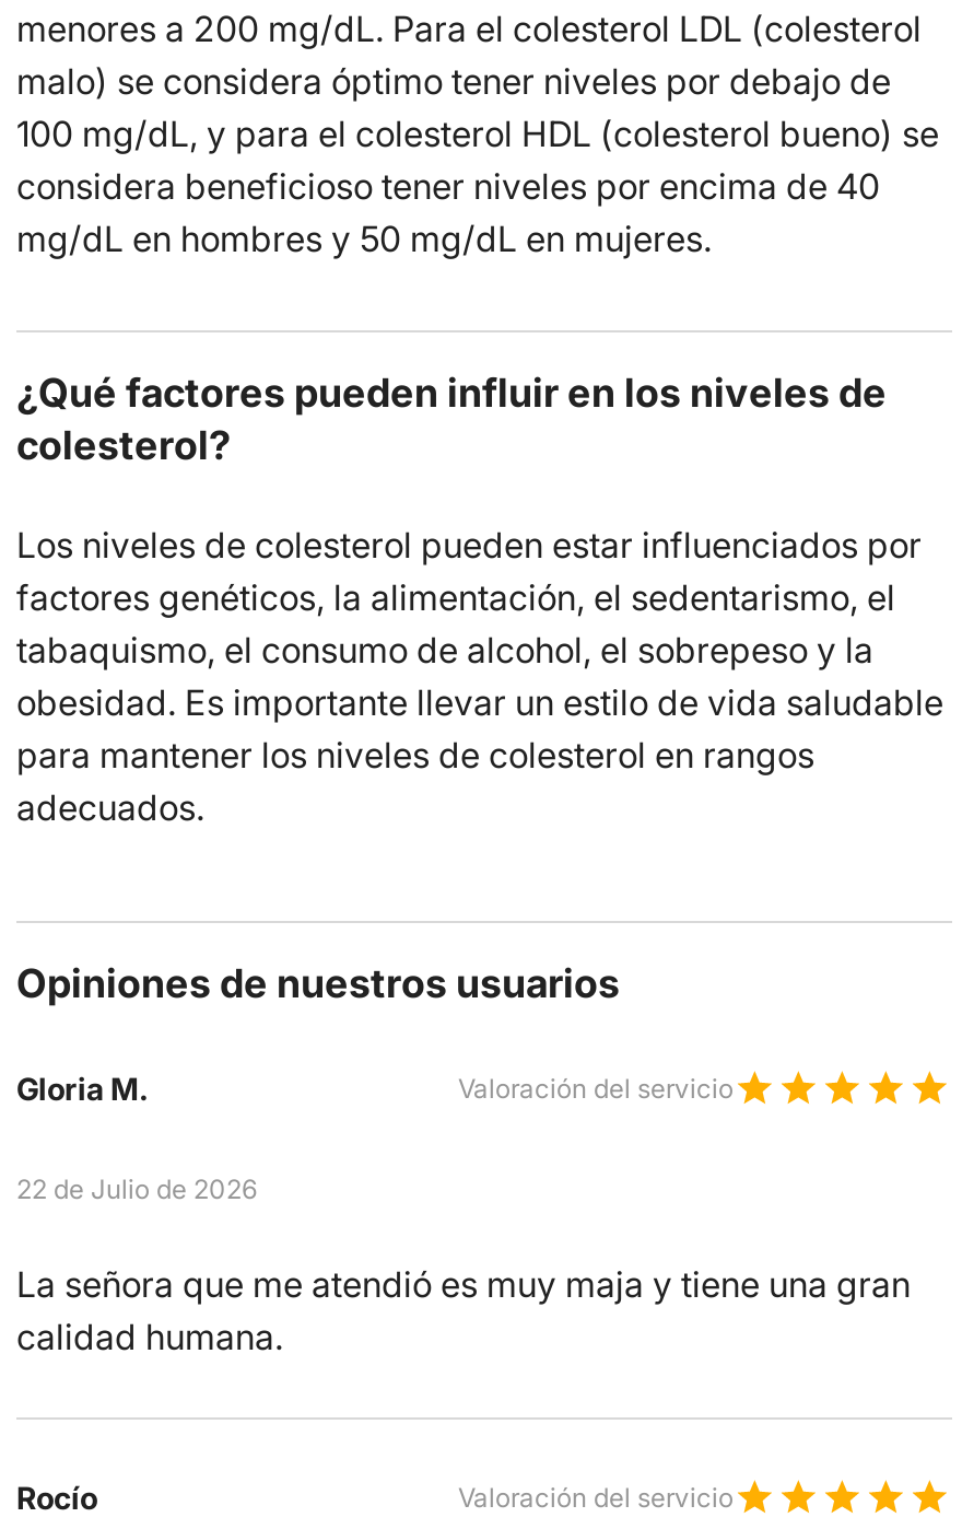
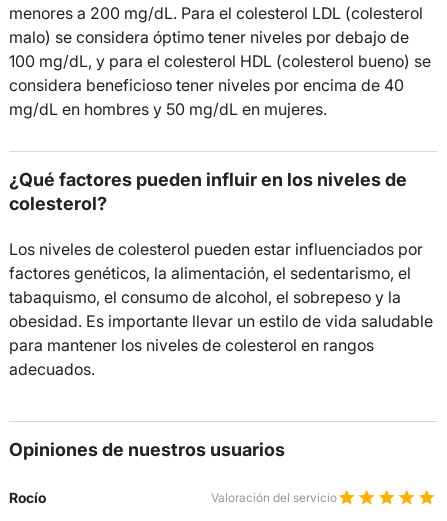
- Gloria M.
- Valoración del servicio
- 22 de Julio de 2026
- La señora que me atendió es muy maja y tiene una gran
- calidad humana.
